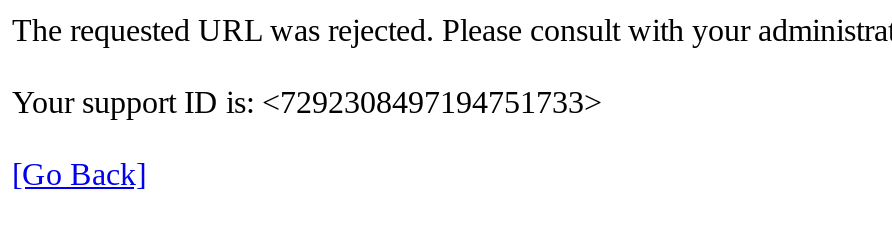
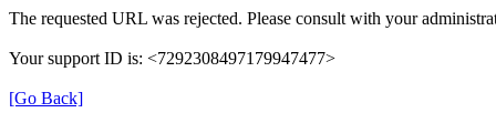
- Your support ID is: <7292308497194751733>
+ Your support ID is: <7292308497179947477>
